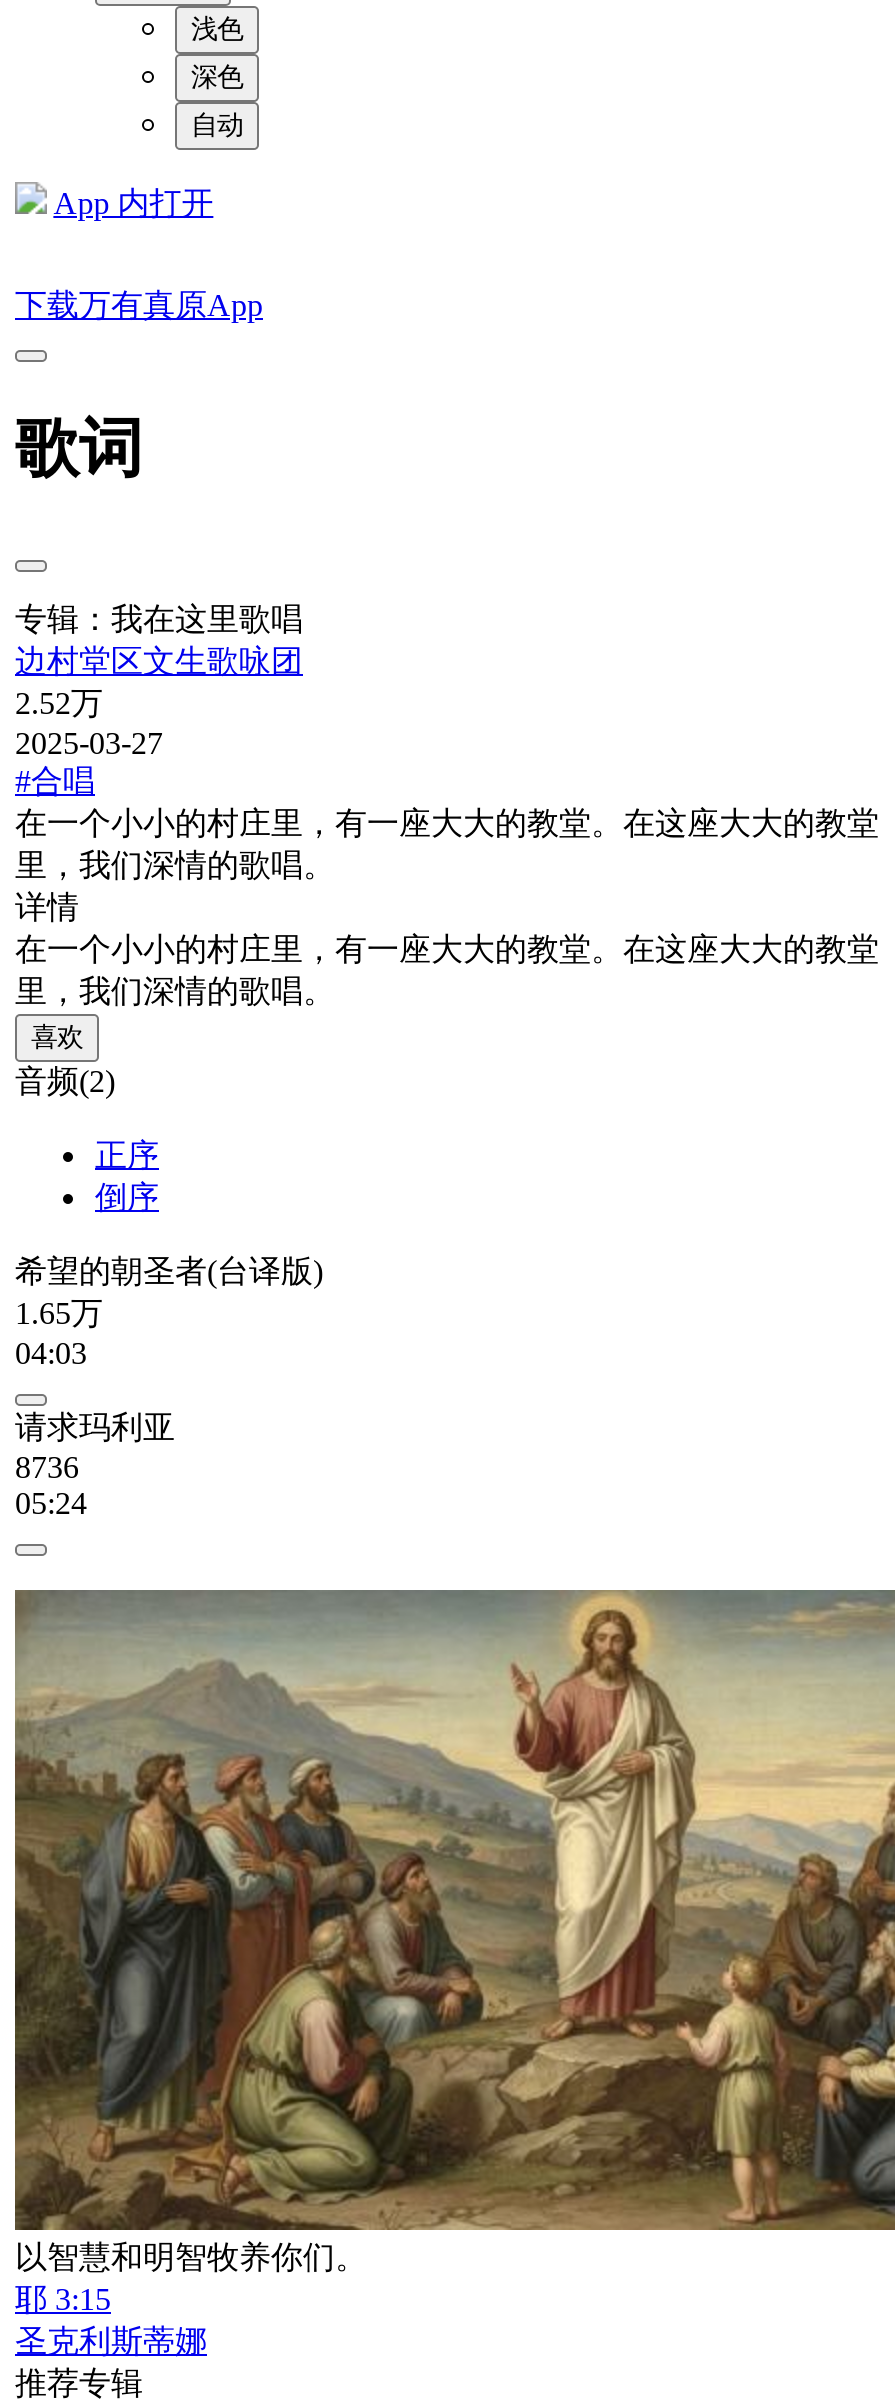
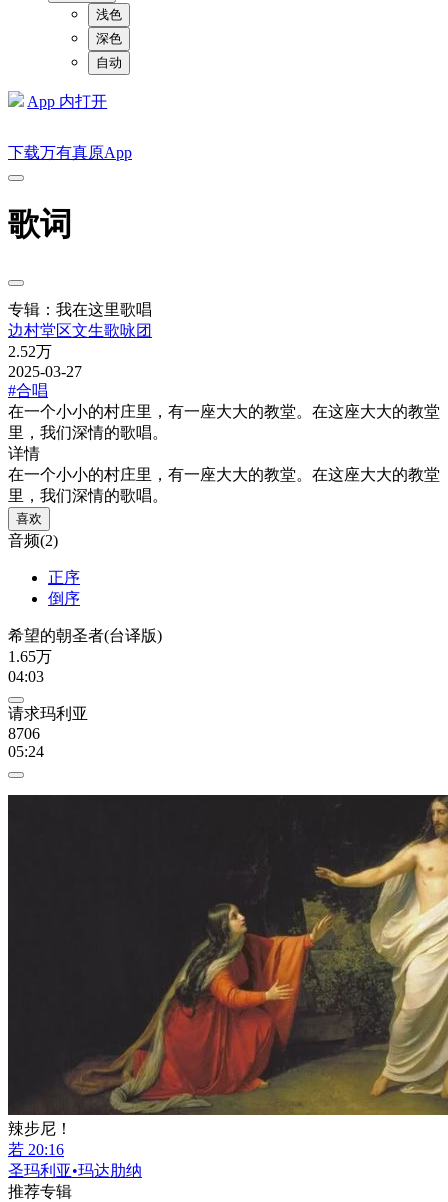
- 8736
+ 8706

- [image]
- 以智慧和明智牧养你们。
- 耶 3:15
- 圣克利斯蒂娜
+ [image]
+ 辣步尼！
+ 若 20:16
+ 圣玛利亚•玛达肋纳
